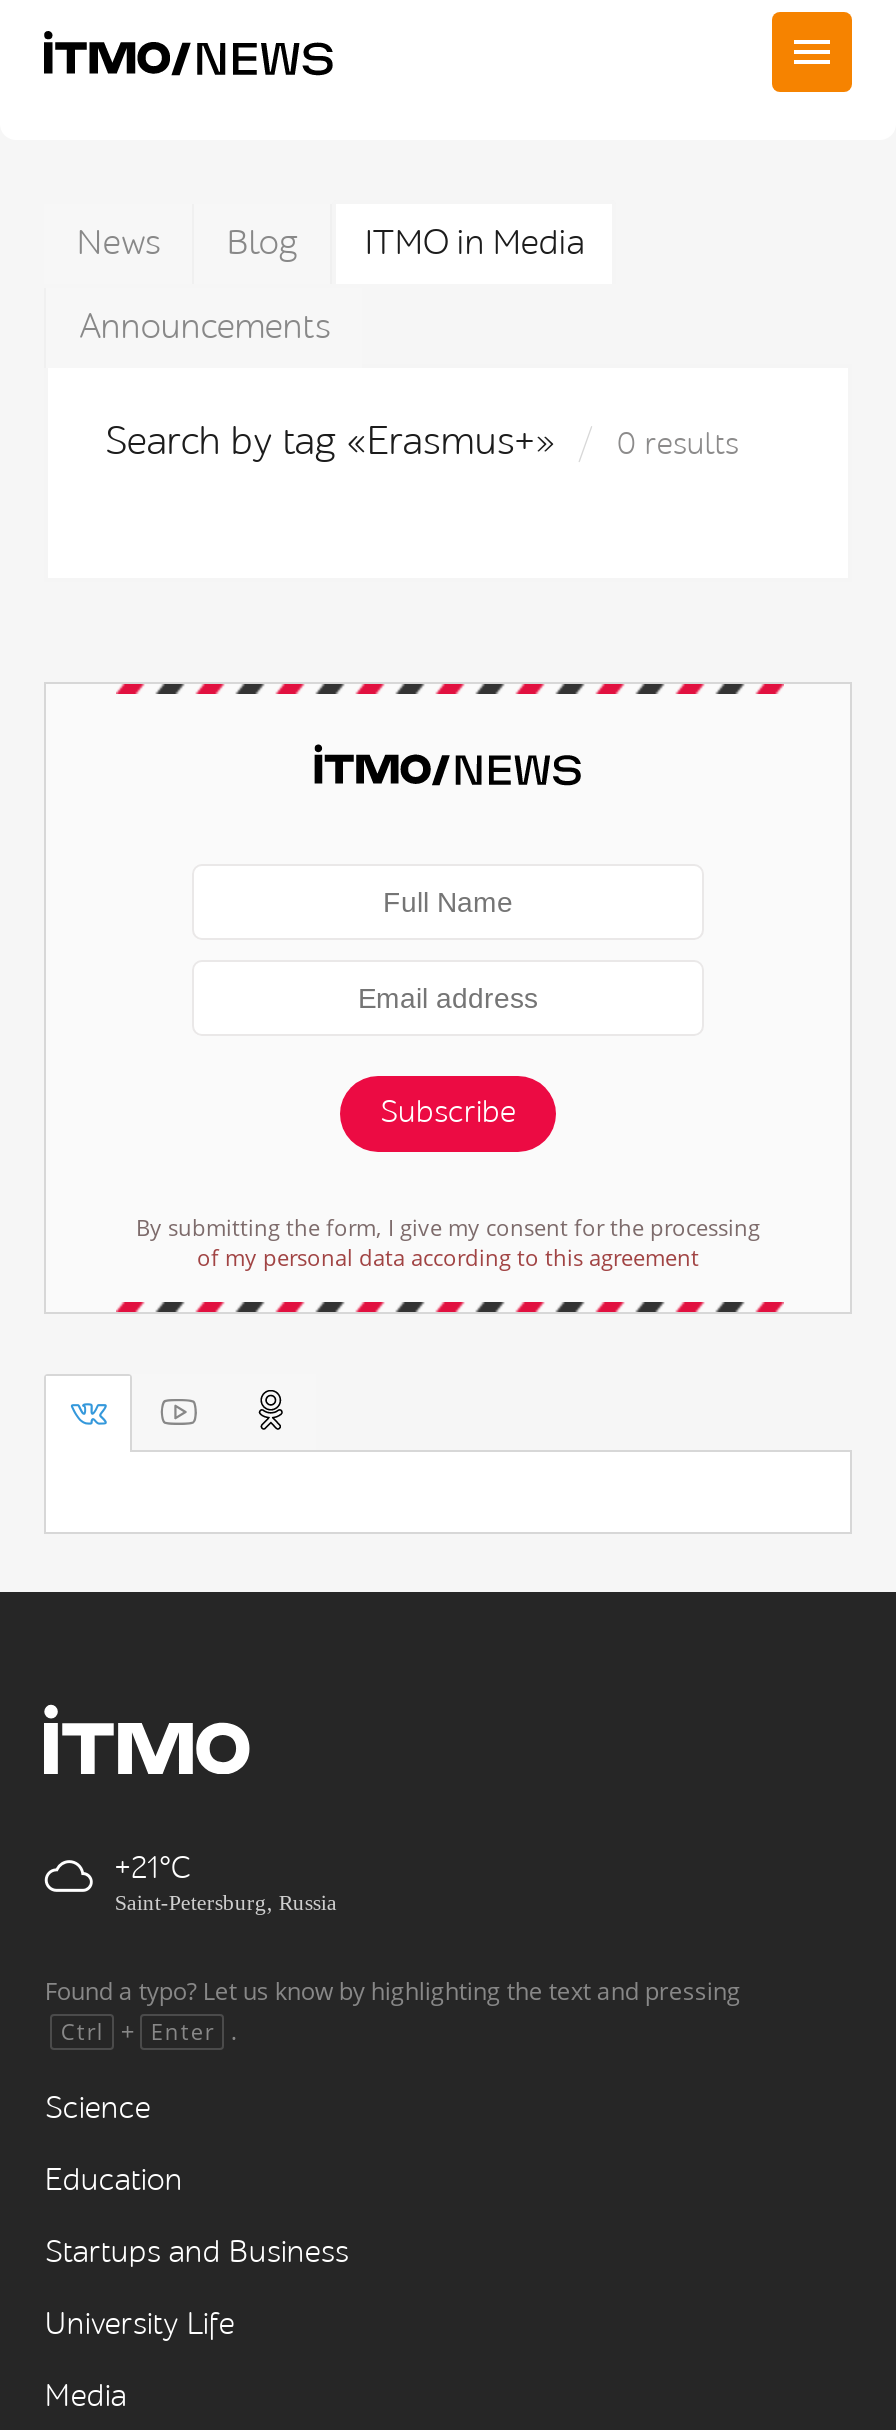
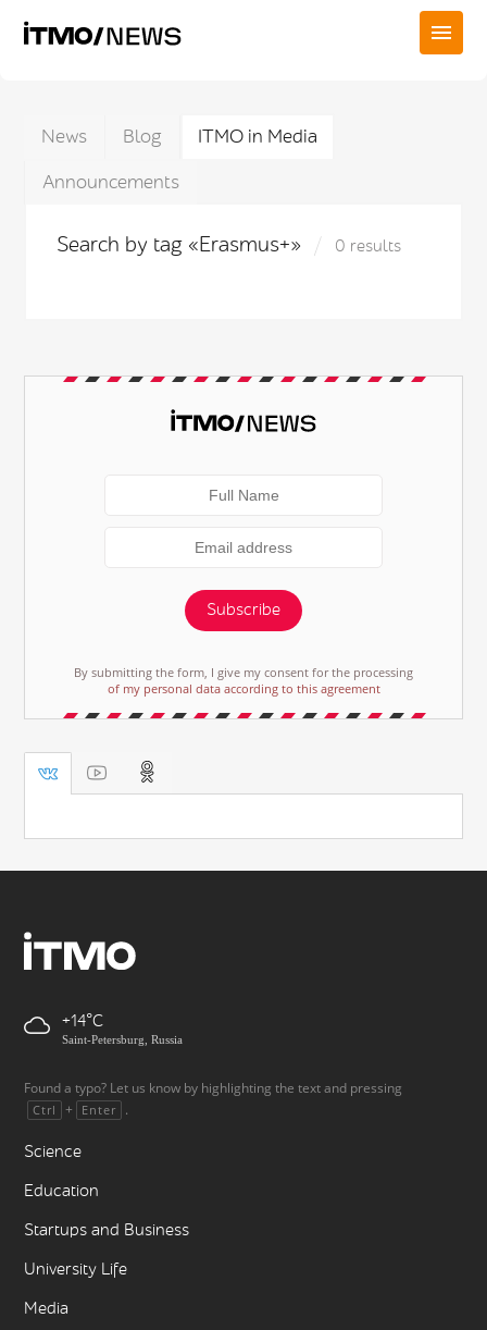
- +21
+ +14
